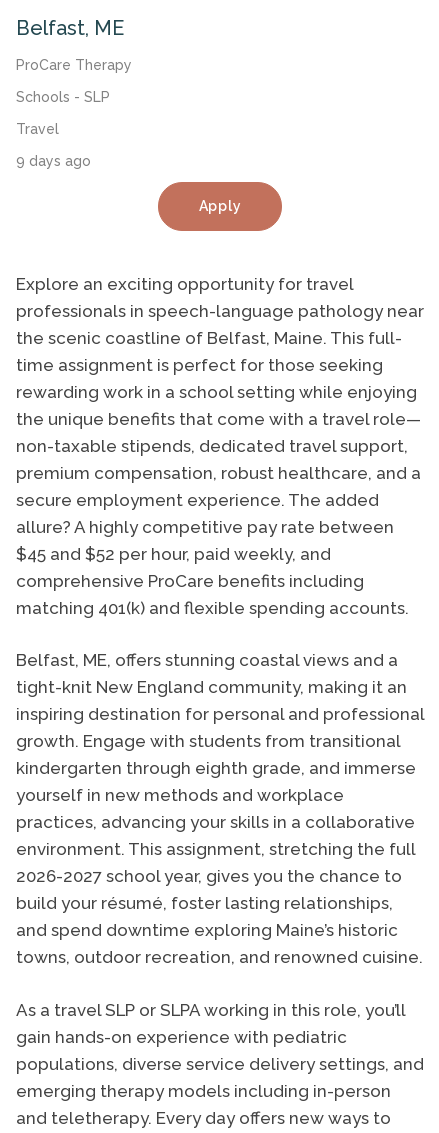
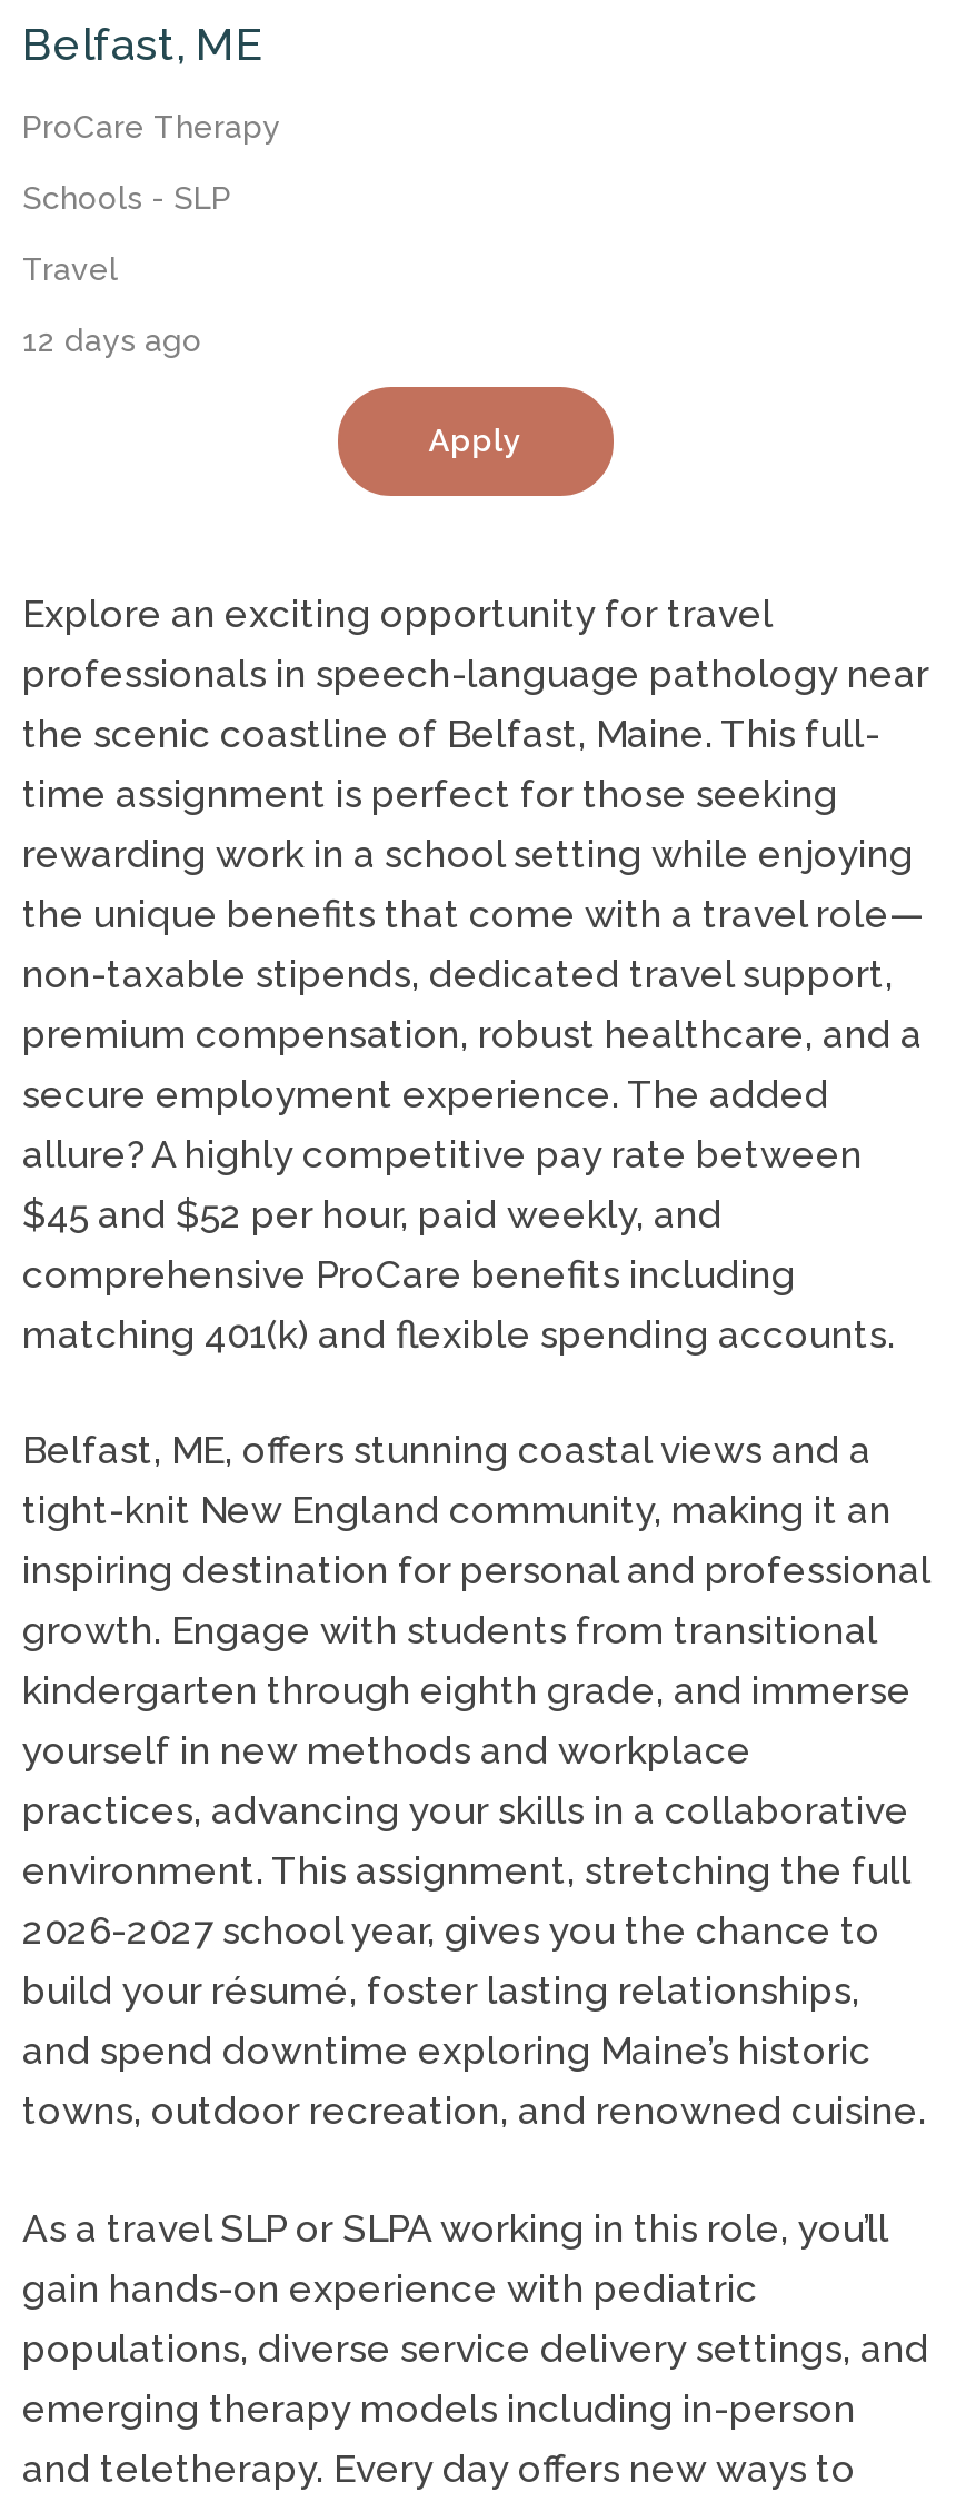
- 9 days ago
+ 12 days ago
